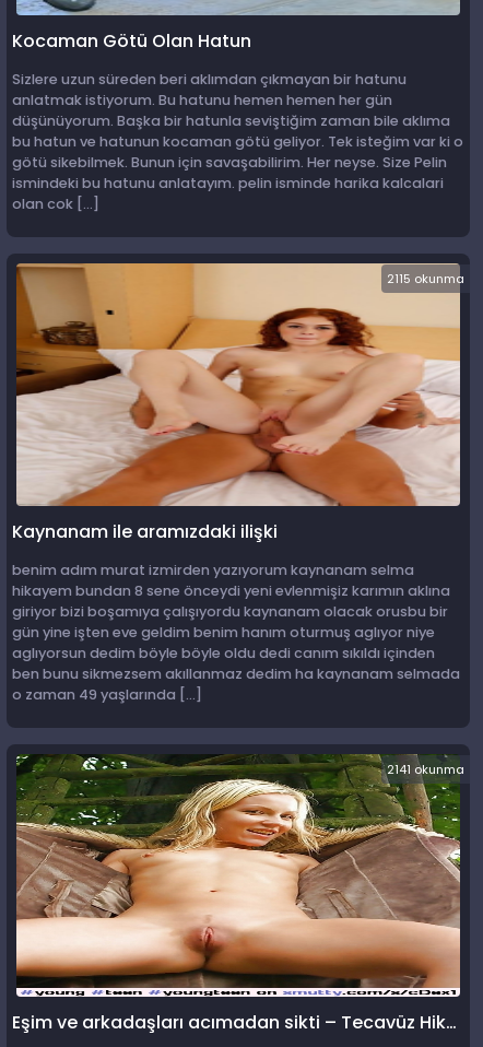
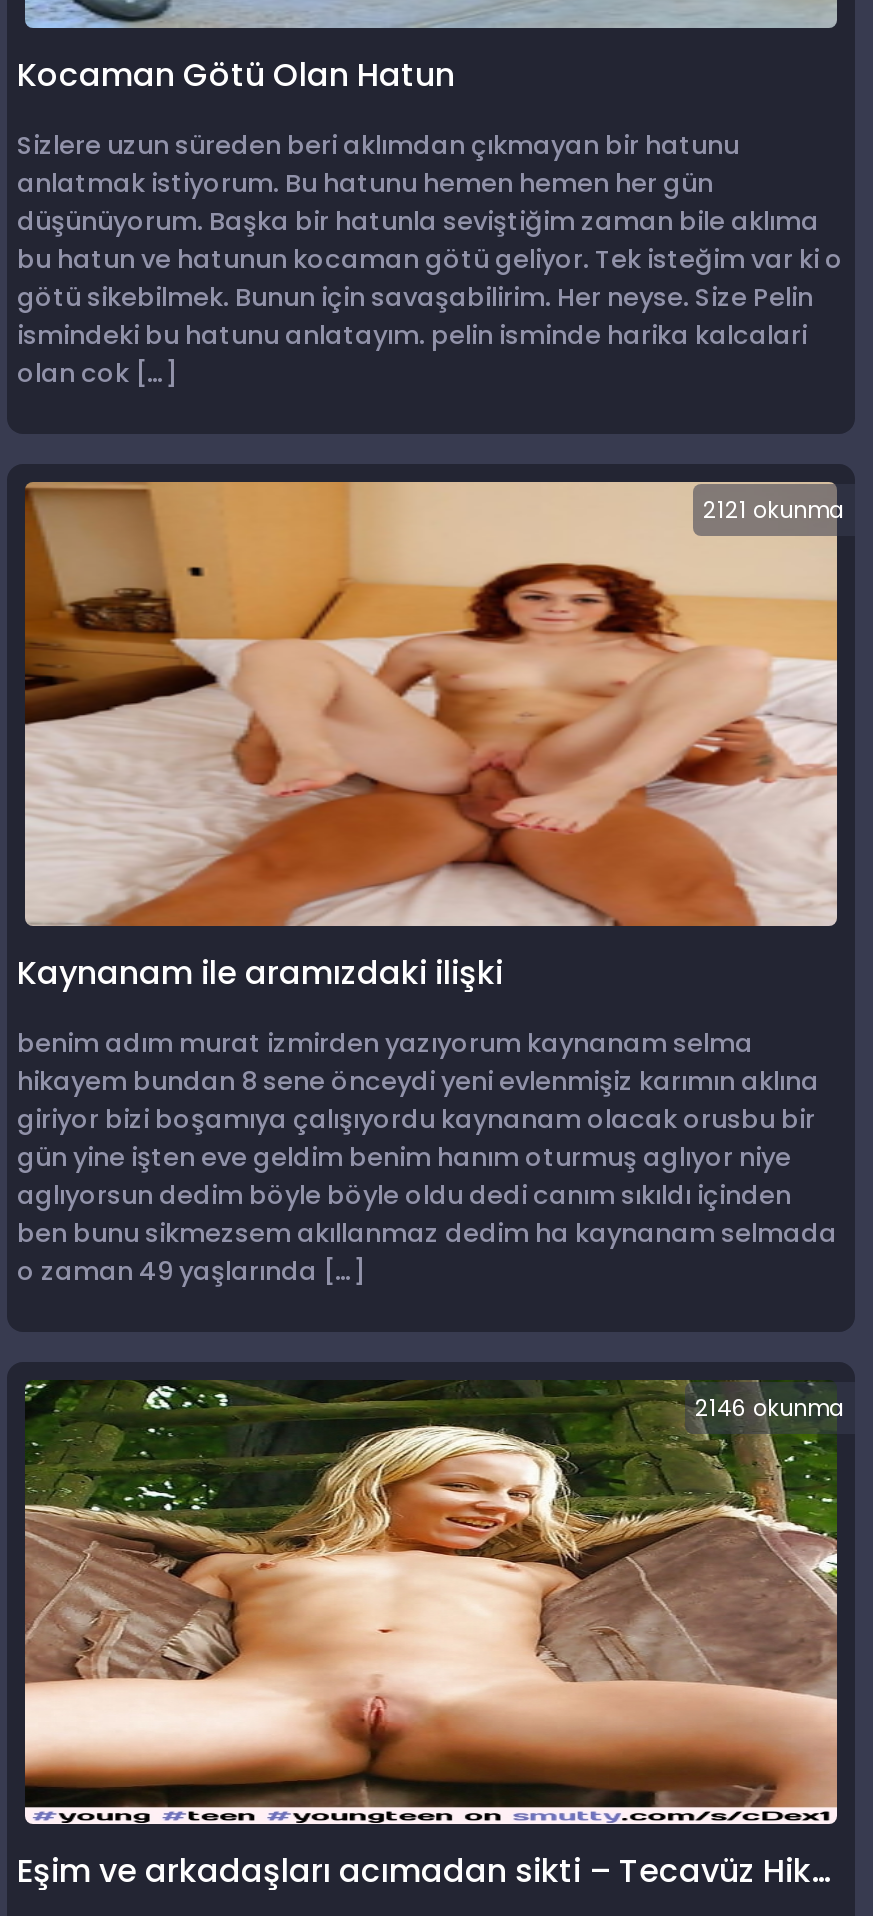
- 2115 okunma
+ 2121 okunma

- 2141 okunma
+ 2146 okunma
